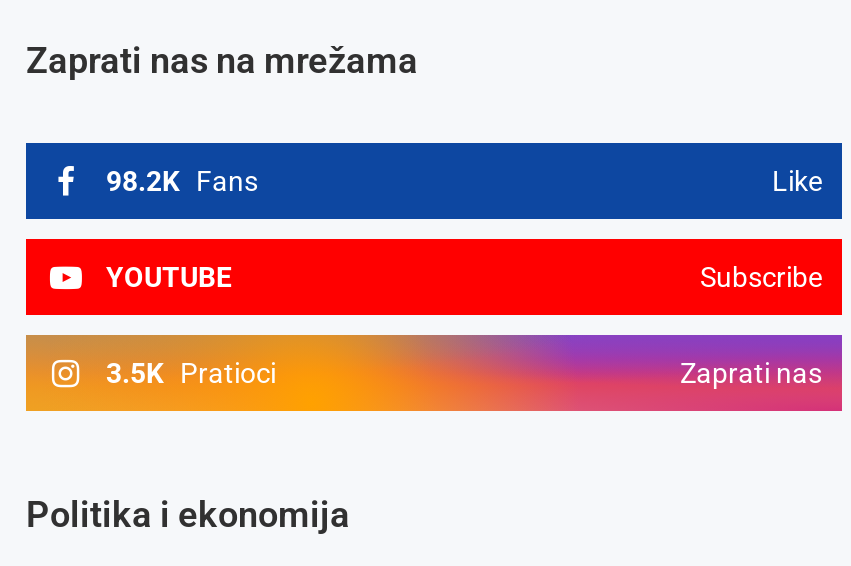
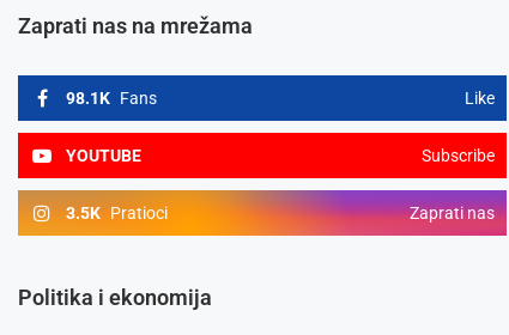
- 98.2K Fans
+ 98.1K Fans
